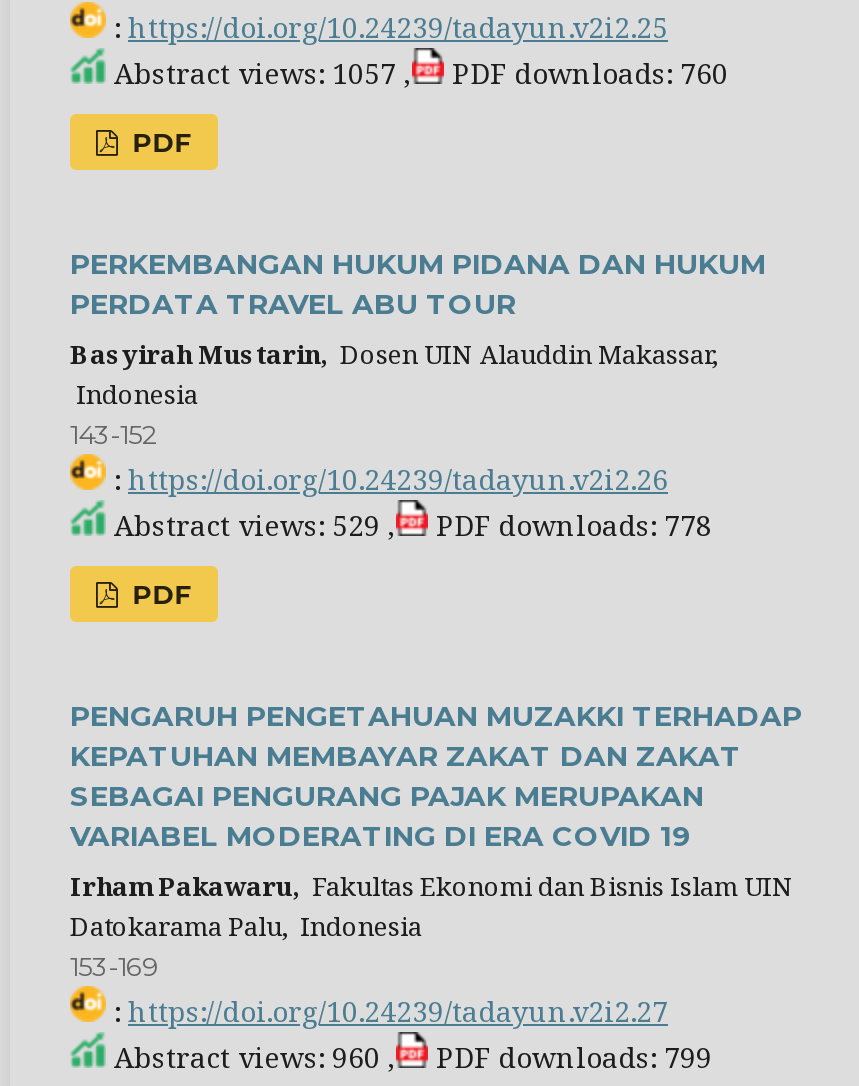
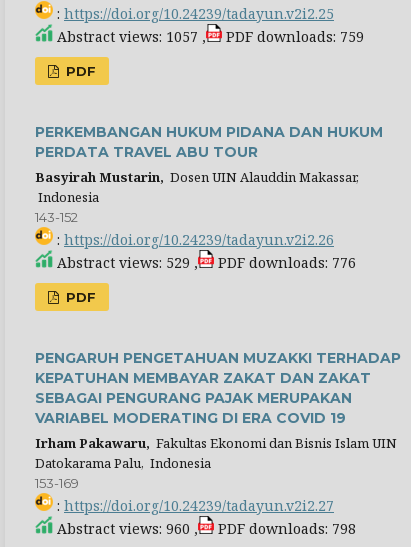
- PDF downloads: 760
+ PDF downloads: 759

- PDF downloads: 778
+ PDF downloads: 776

- PDF downloads: 799
+ PDF downloads: 798
